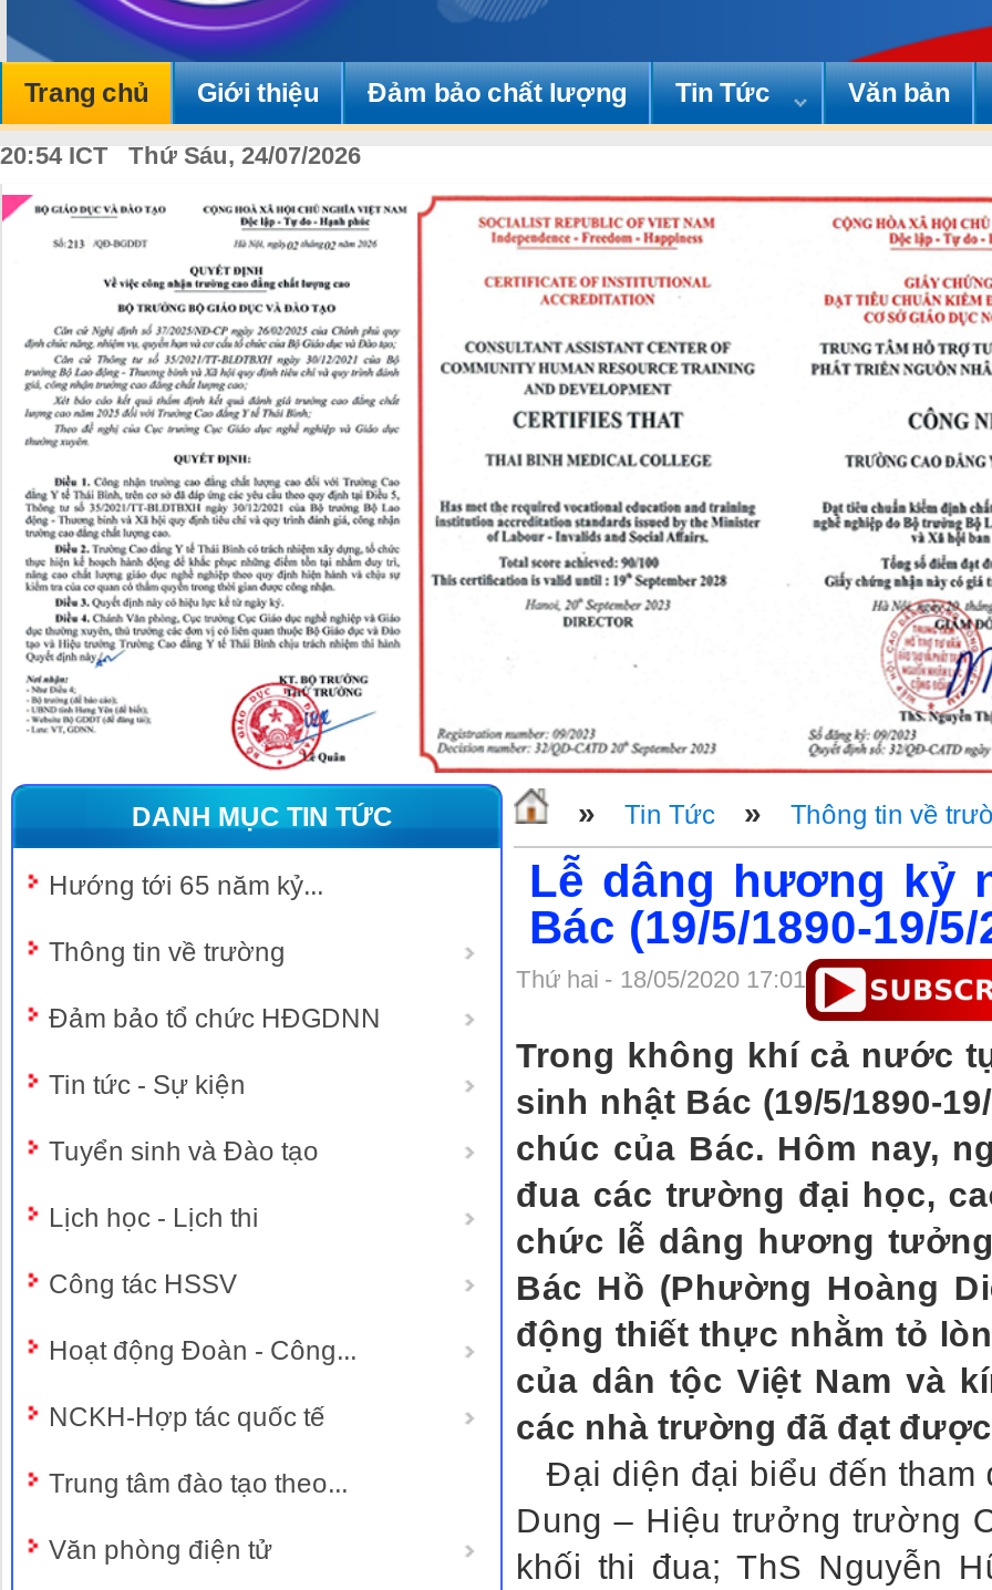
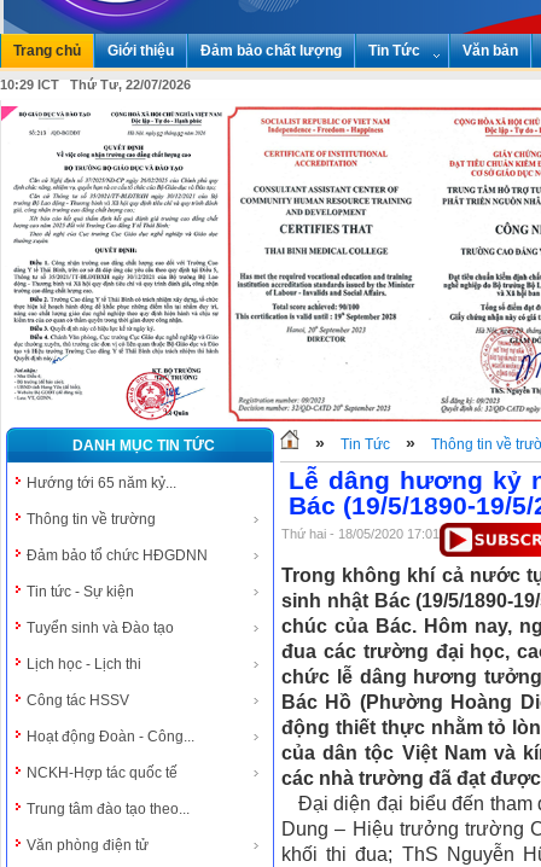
- 20:54 ICT Thứ Sáu, 24/07/2026
+ 10:29 ICT Thứ Tư, 22/07/2026
